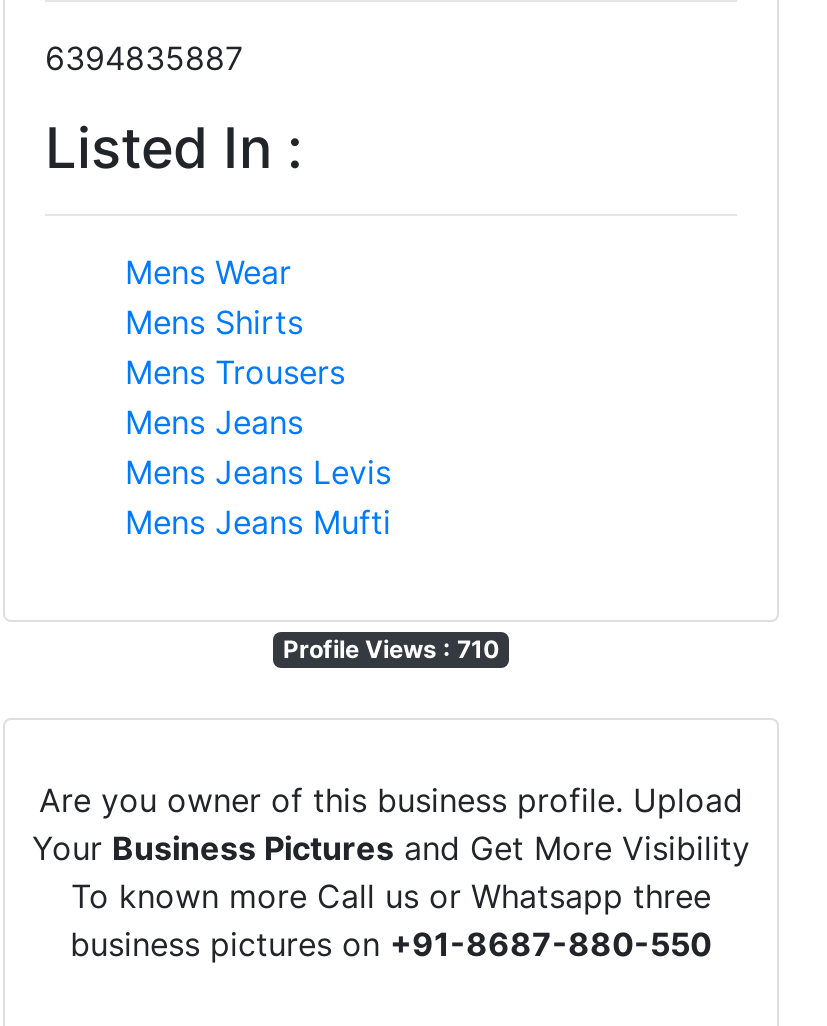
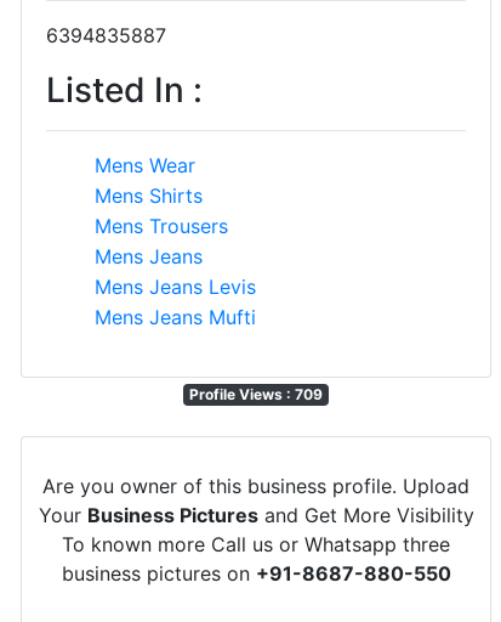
- Profile Views : 710
+ Profile Views : 709
